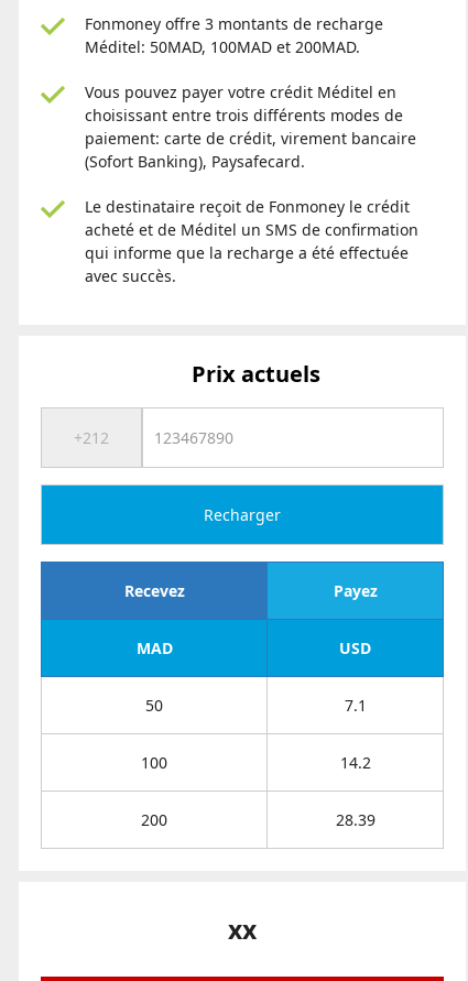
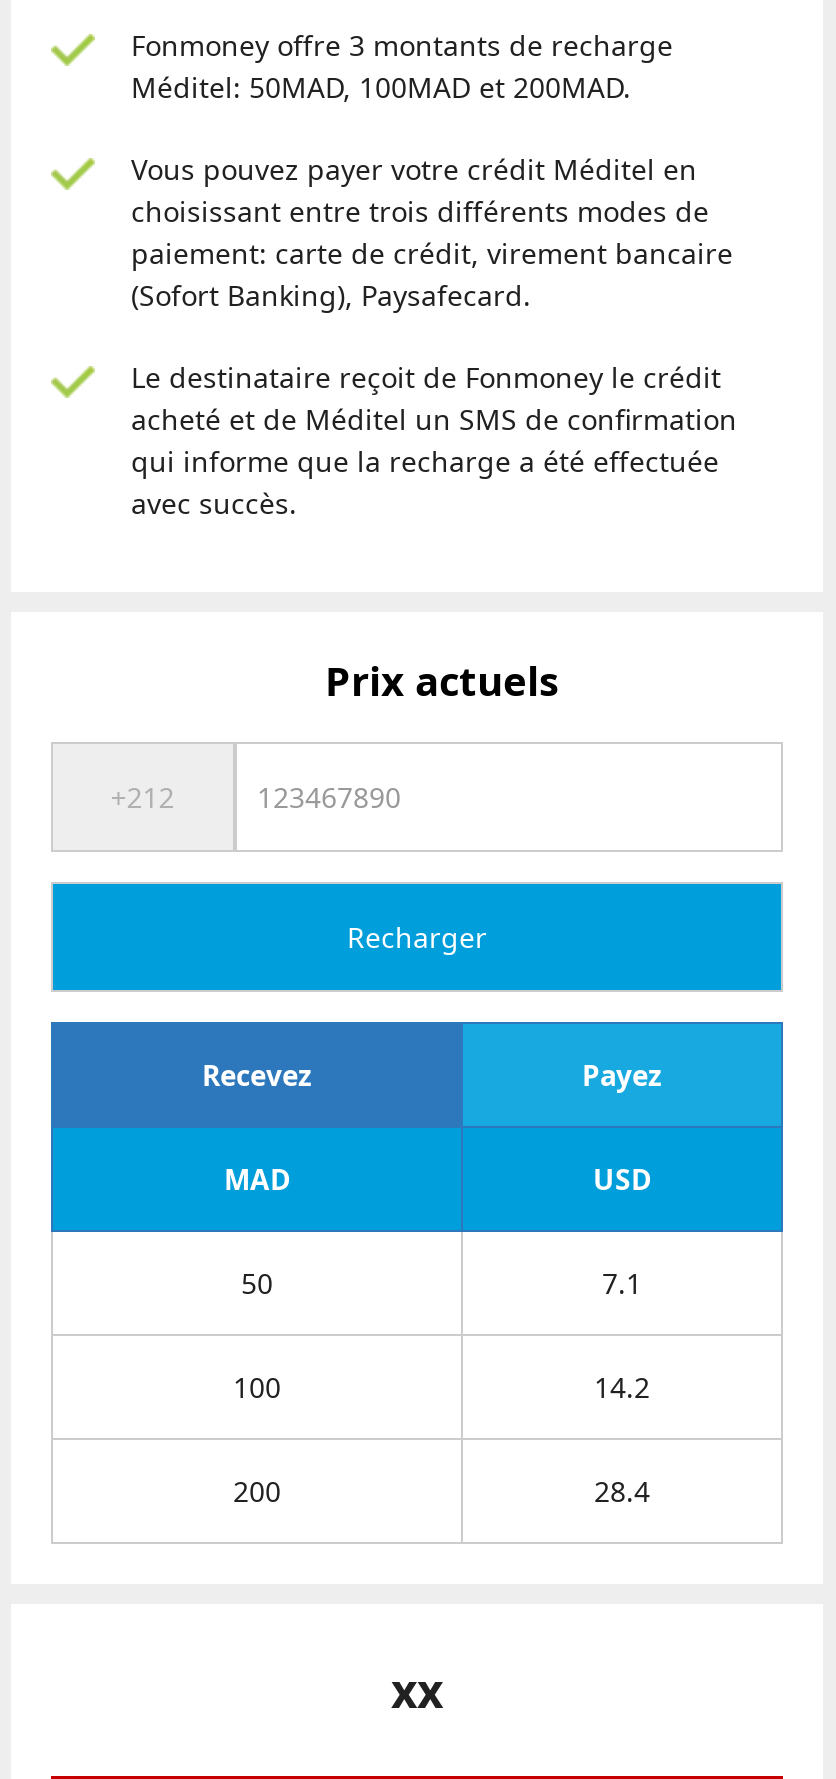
- 28.39
+ 28.4
